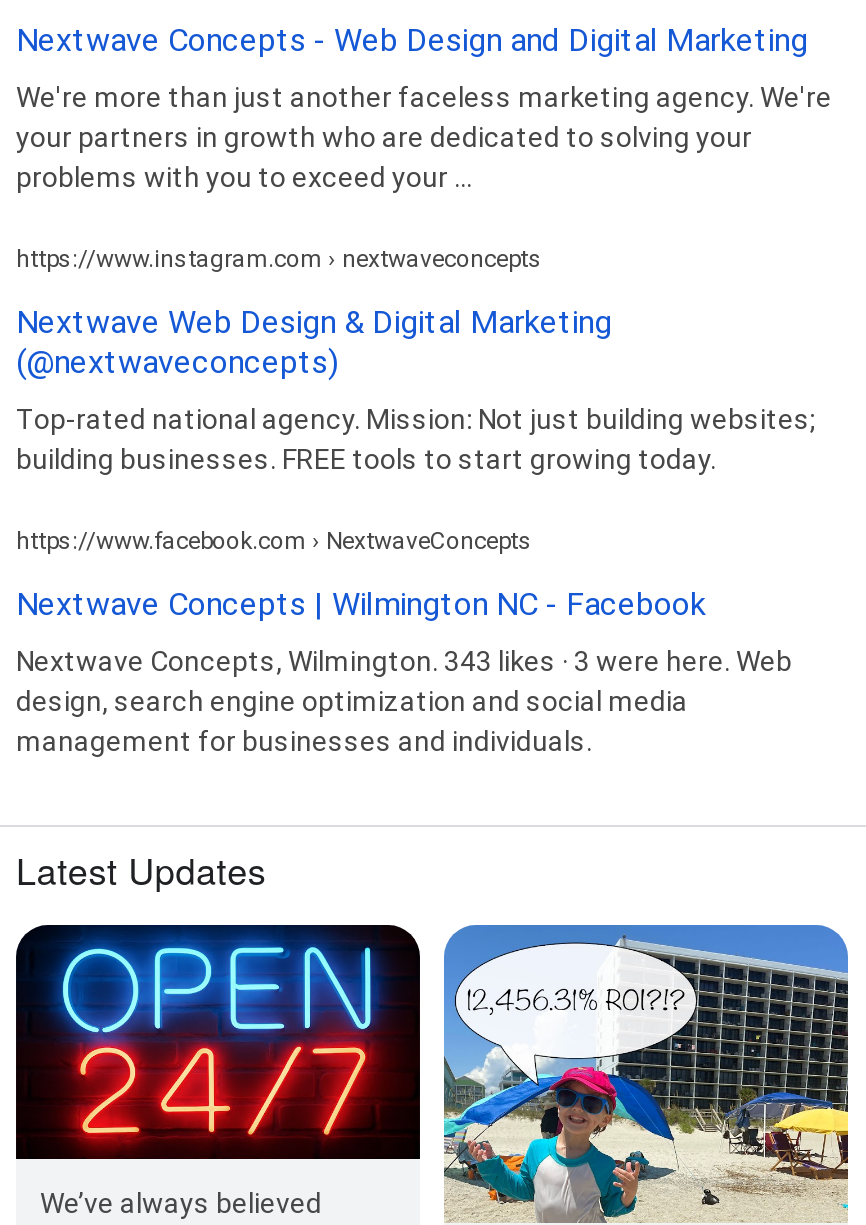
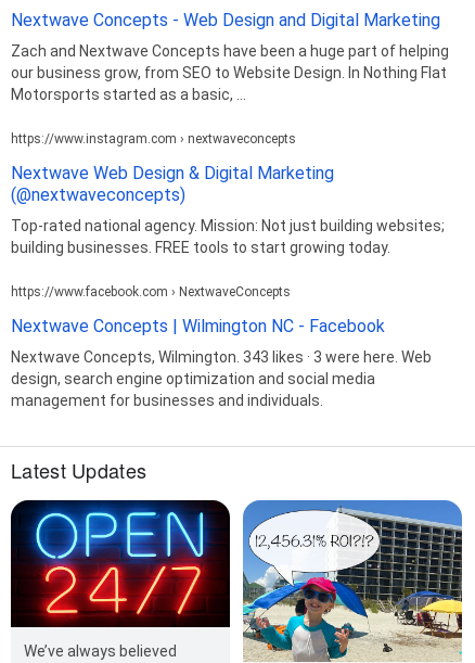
- We're more than just another faceless marketing agency. We're
- your partners in growth who are dedicated to solving your
- problems with you to exceed your ...
+ Zach and Nextwave Concepts have been a huge part of helping
+ our business grow, from SEO to Website Design. In Nothing Flat
+ Motorsports started as a basic, ...
